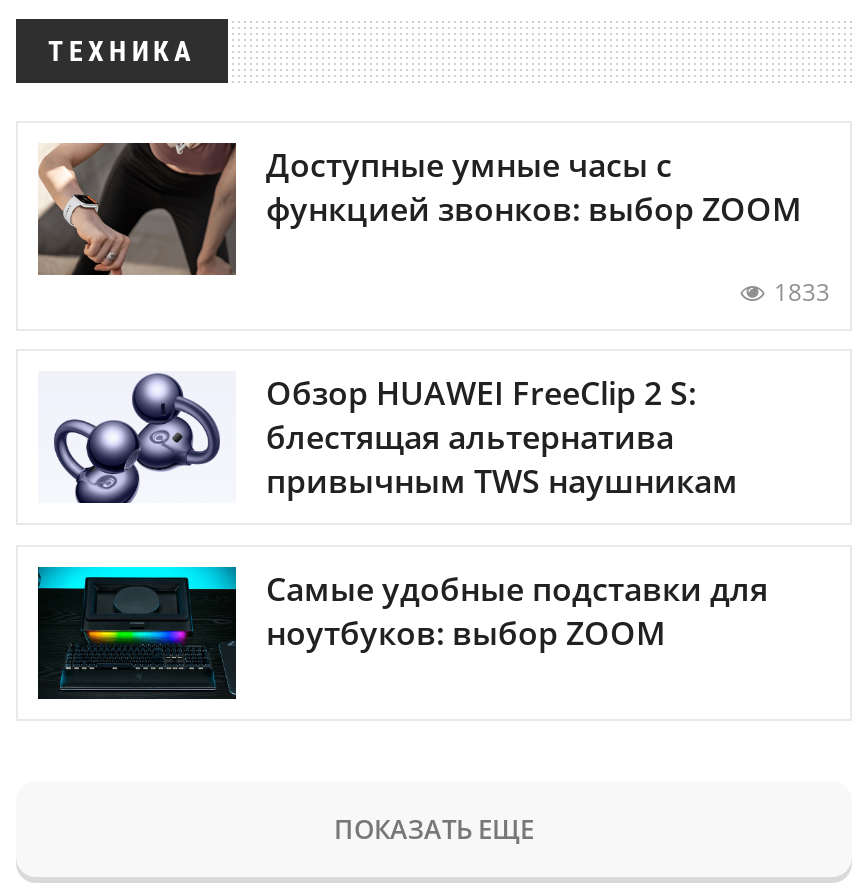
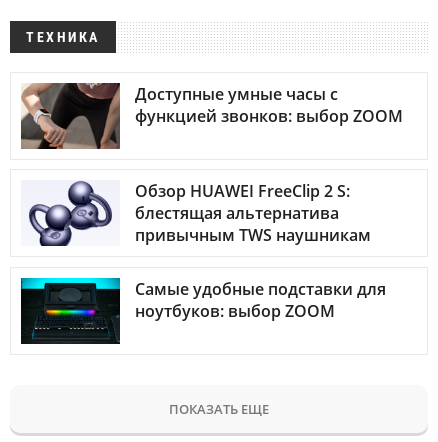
- 1833
